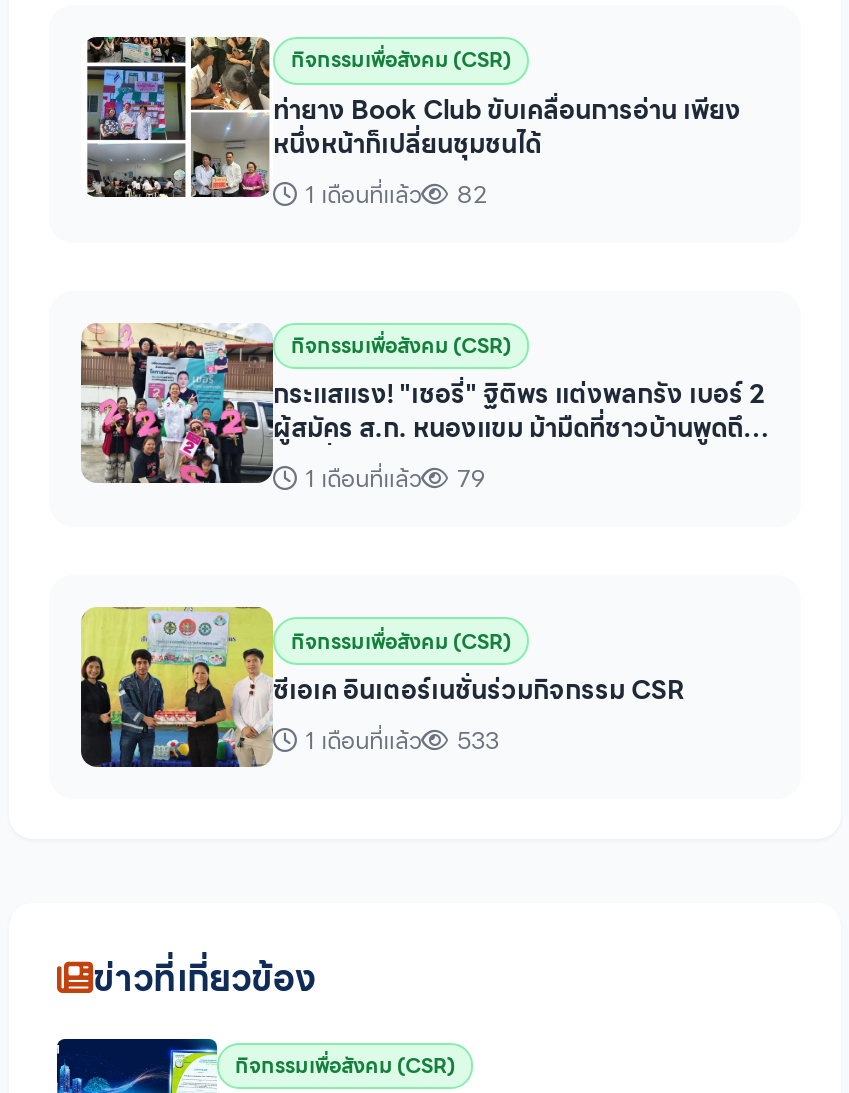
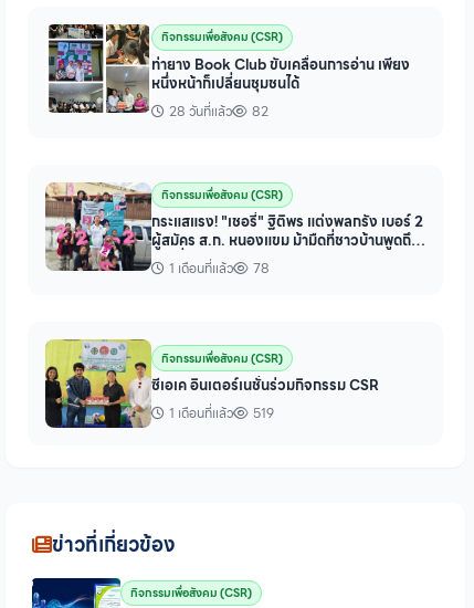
- 1 เดือนที่แล้ว
+ 28 วันที่แล้ว

- 79
+ 78

- 1 เดือนที่แล้ว 533
+ 1 เดือนที่แล้ว 519
